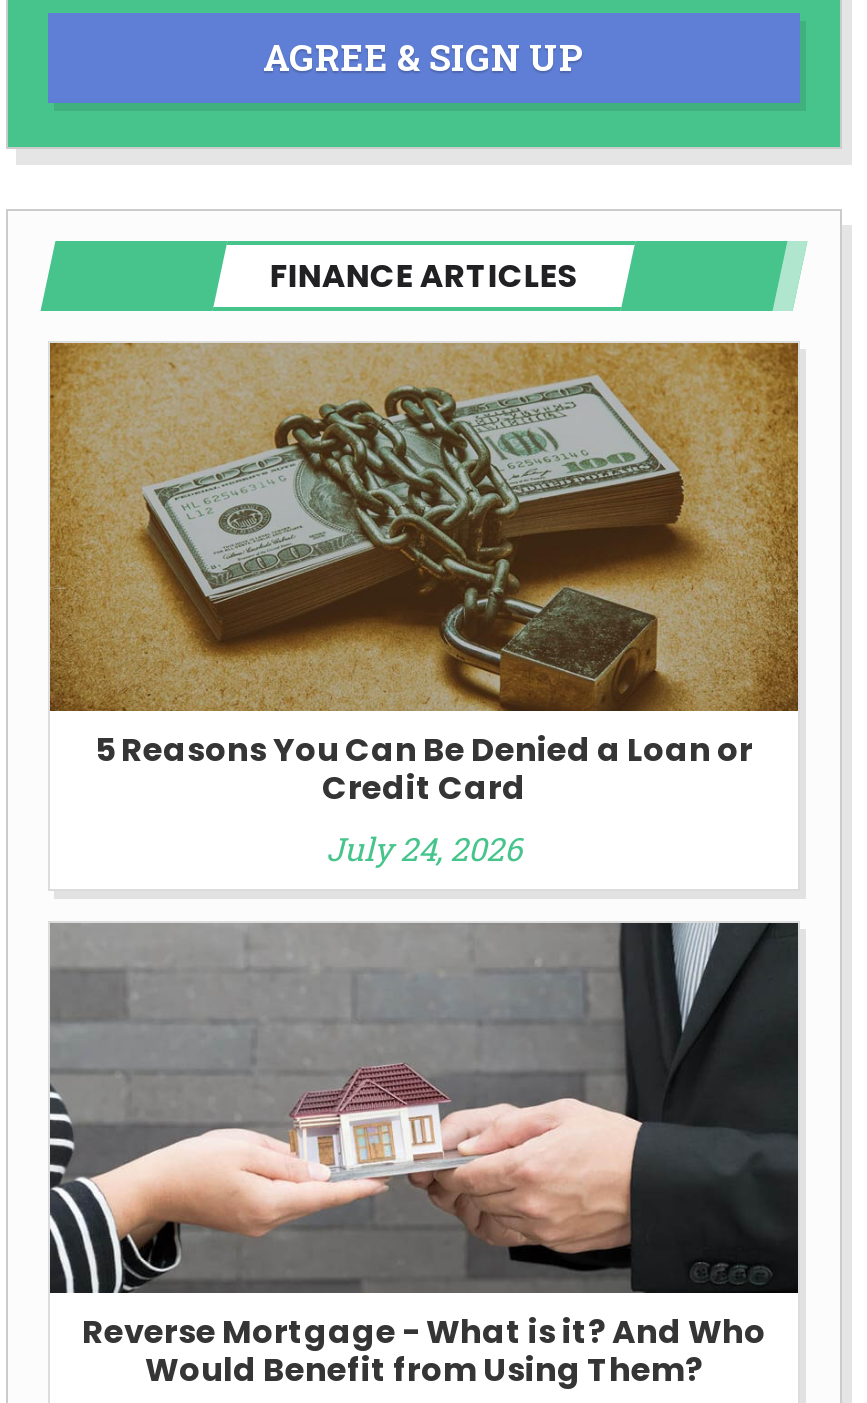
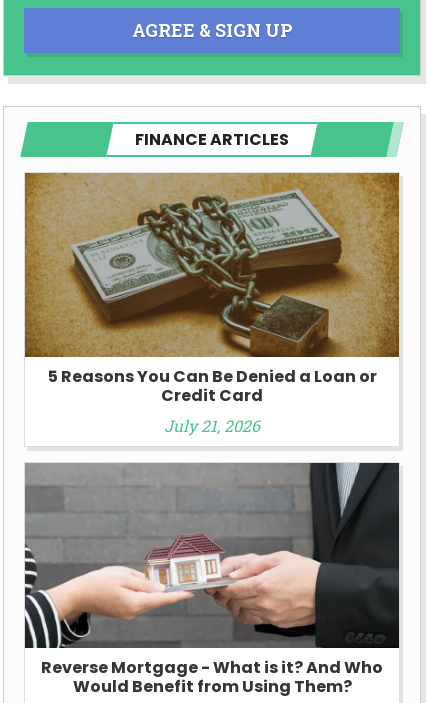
- July 24, 2026
+ July 21, 2026
